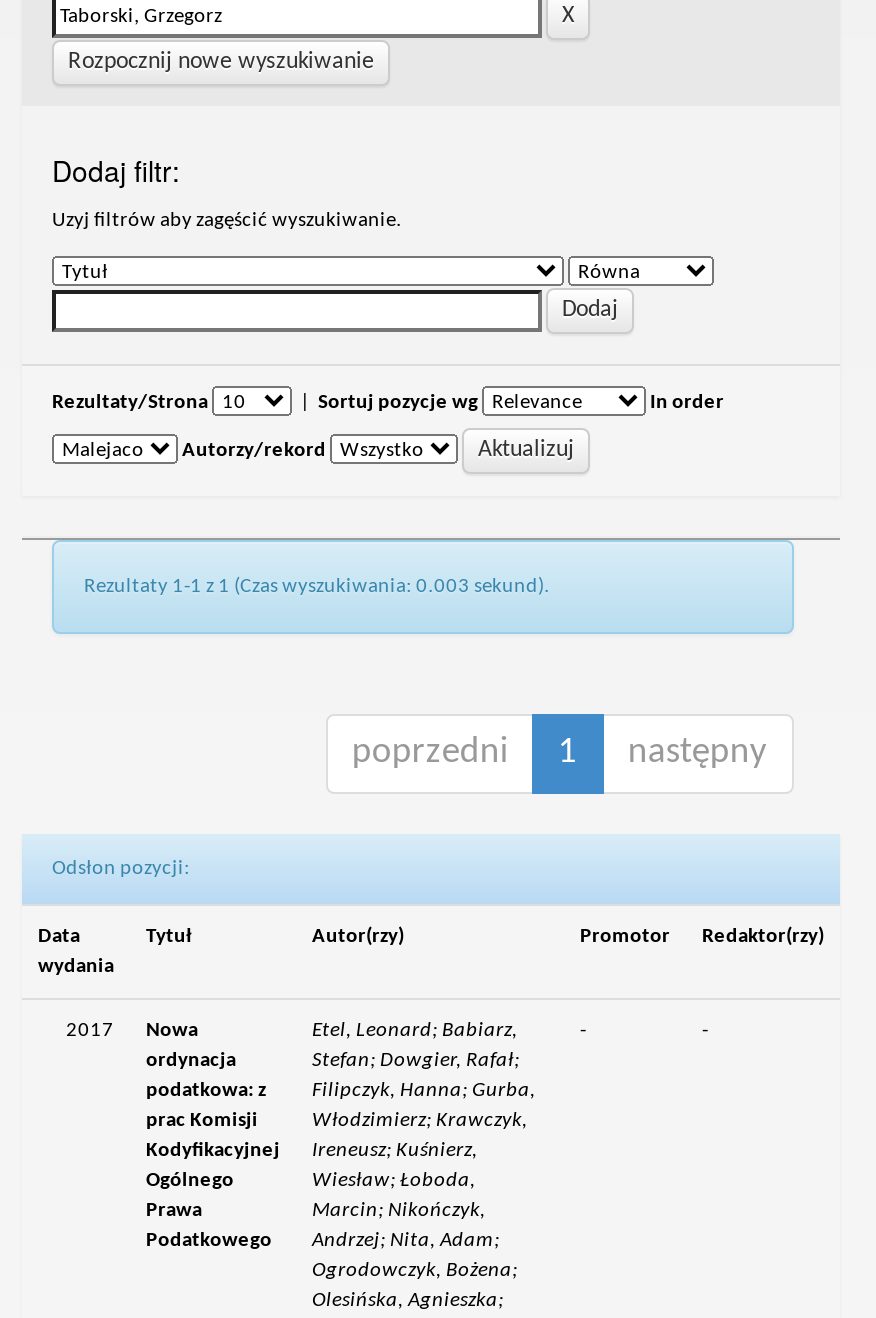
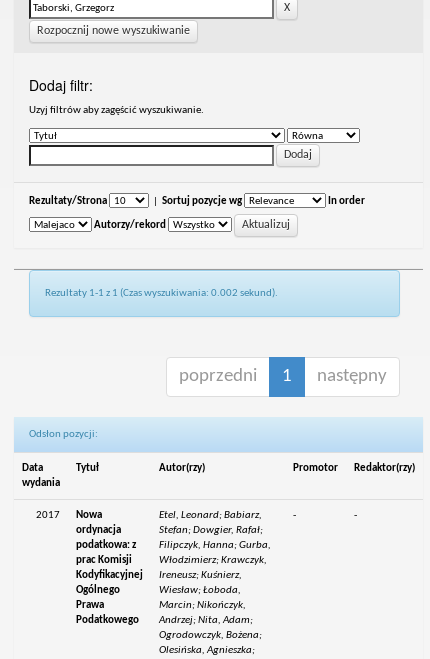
- Rezultaty 1-1 z 1 (Czas wyszukiwania: 0.003 sekund).
+ Rezultaty 1-1 z 1 (Czas wyszukiwania: 0.002 sekund).
